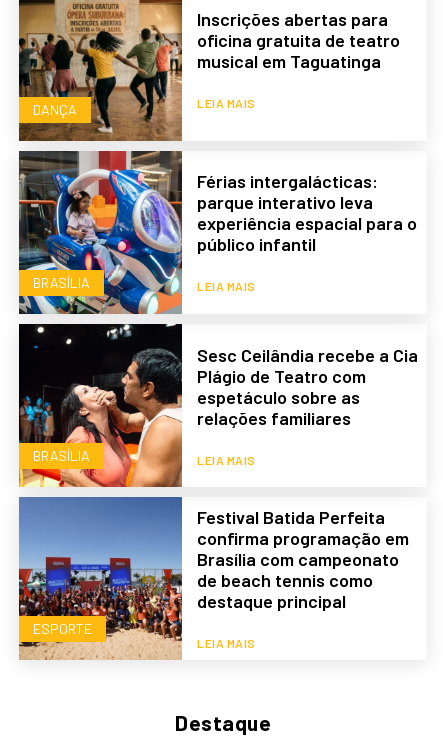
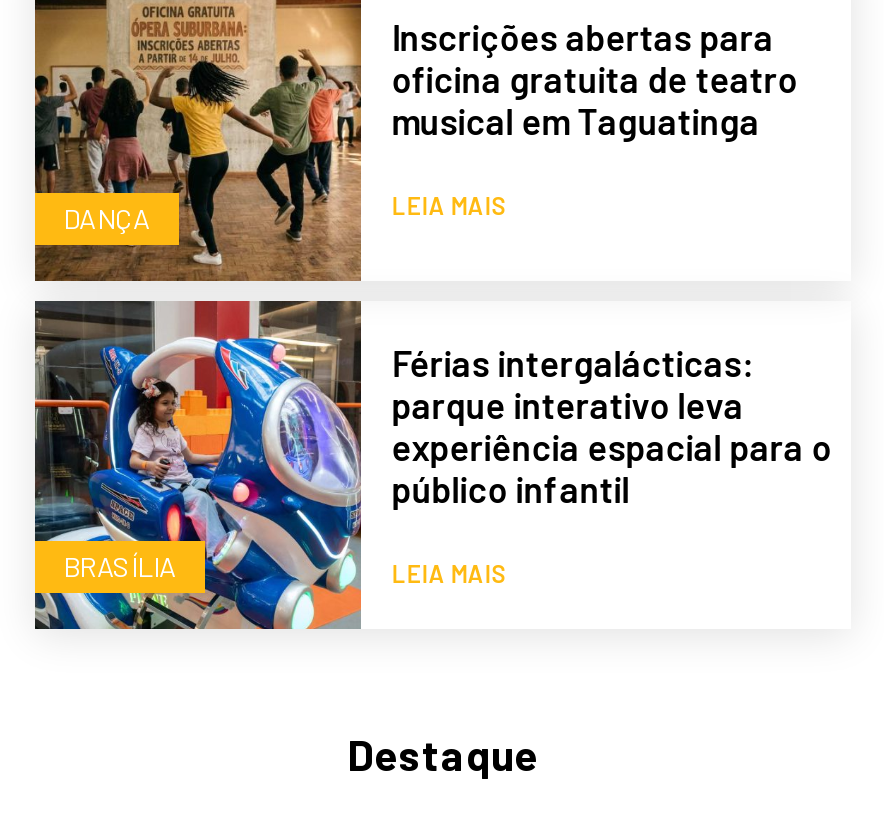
- [image]
- BRASÍLIA

- Sesc Ceilândia recebe a Cia
- Plágio de Teatro com
- espetáculo sobre as
- relações familiares
- LEIA MAIS

- [image]
- ESPORTE

- Festival Batida Perfeita
- confirma programação em
- Brasília com campeonato
- de beach tennis como
- destaque principal
- LEIA MAIS
